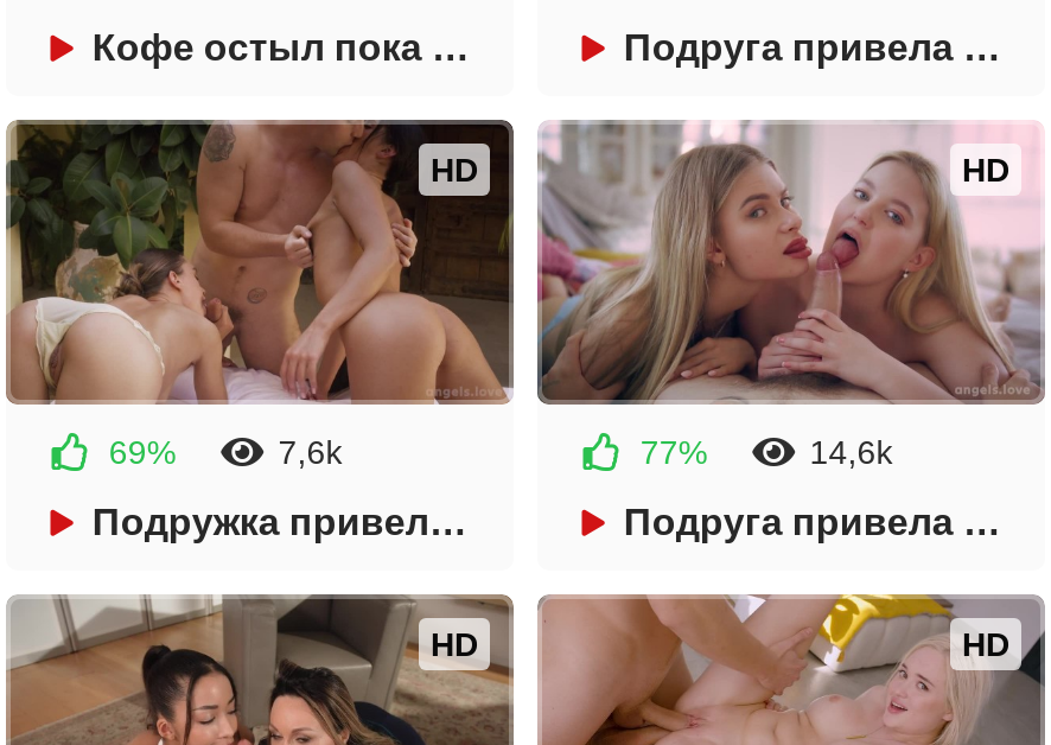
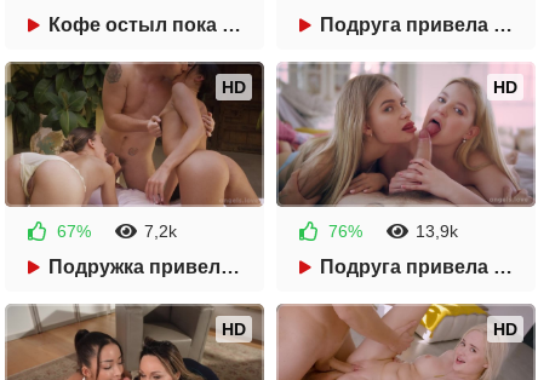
- 69%
- 7,6k
+ 67%
+ 7,2k

- 77%
- 14,6k
+ 76%
+ 13,9k
